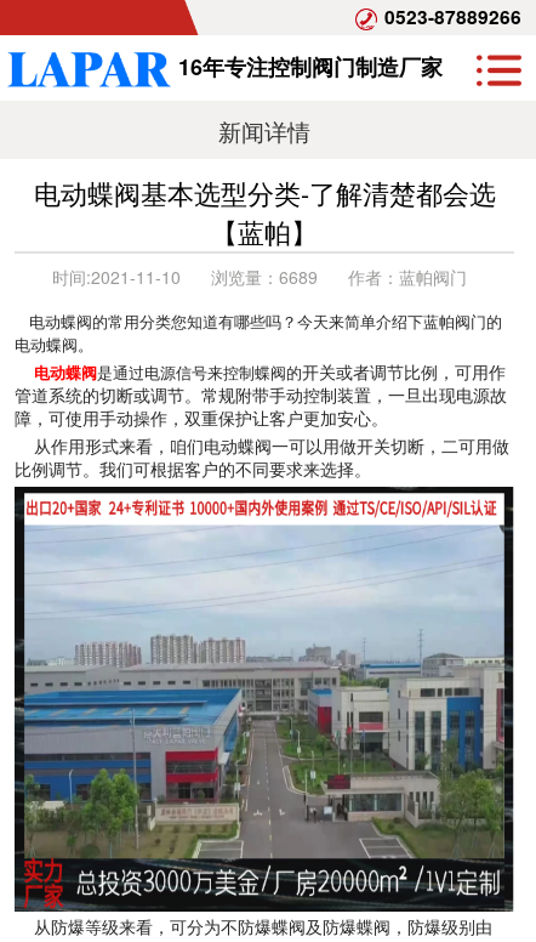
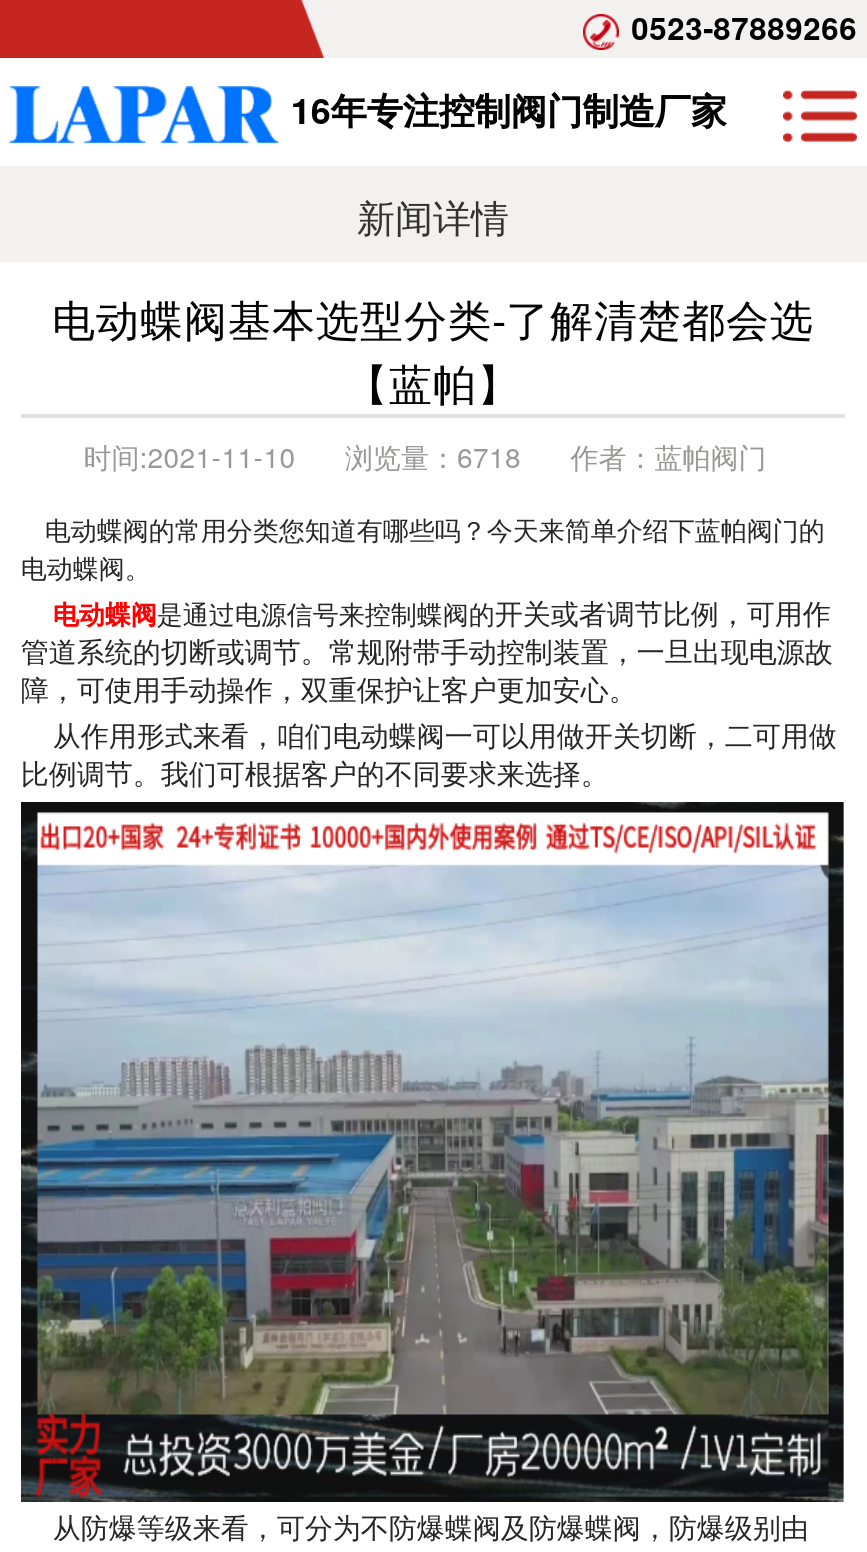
- 时间:2021-11-10 浏览量：6689 作者：蓝帕阀门
+ 时间:2021-11-10 浏览量：6718 作者：蓝帕阀门
